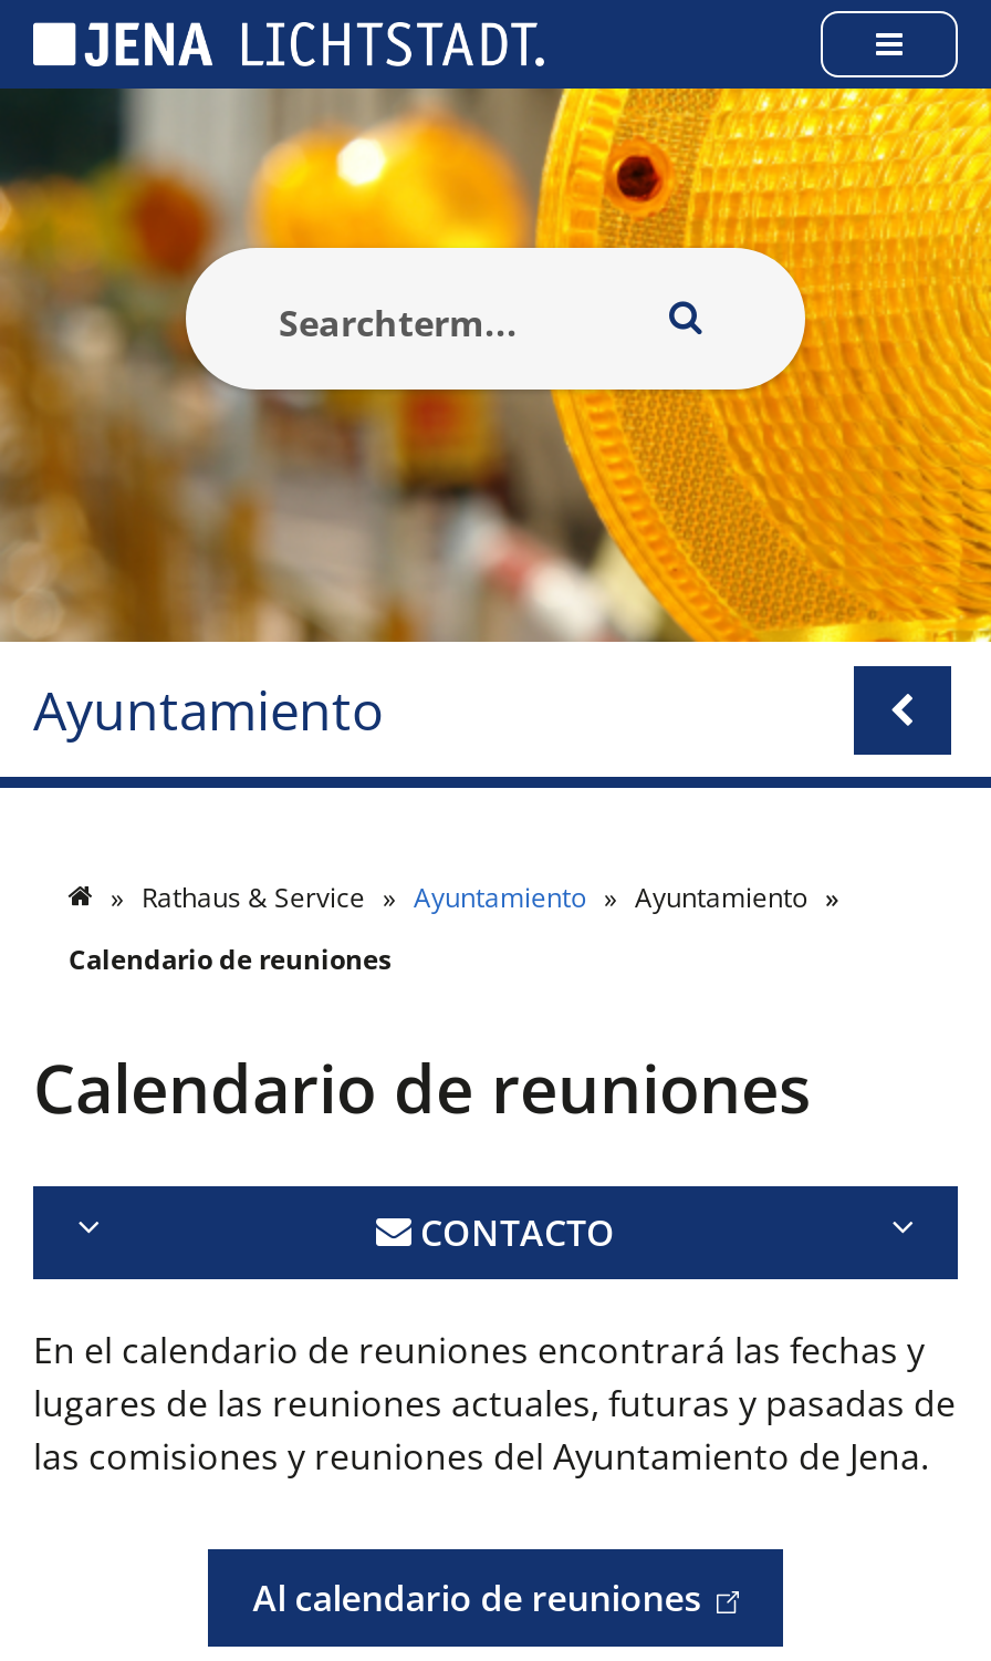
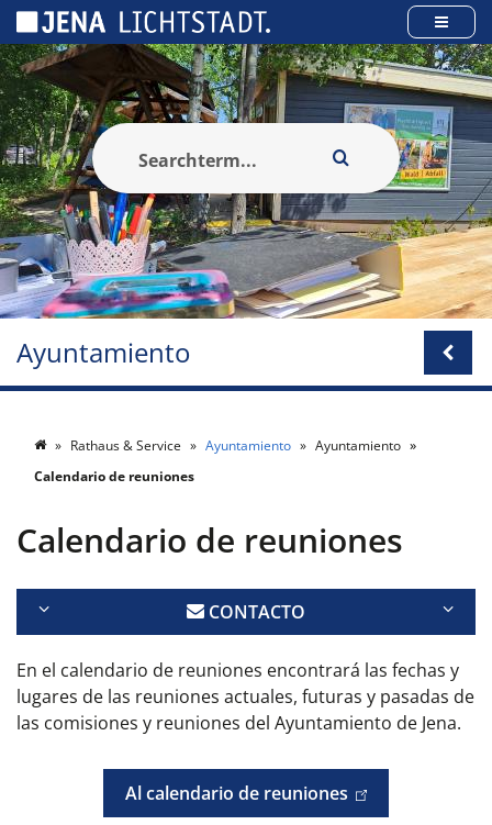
- [image]
+ [image]
